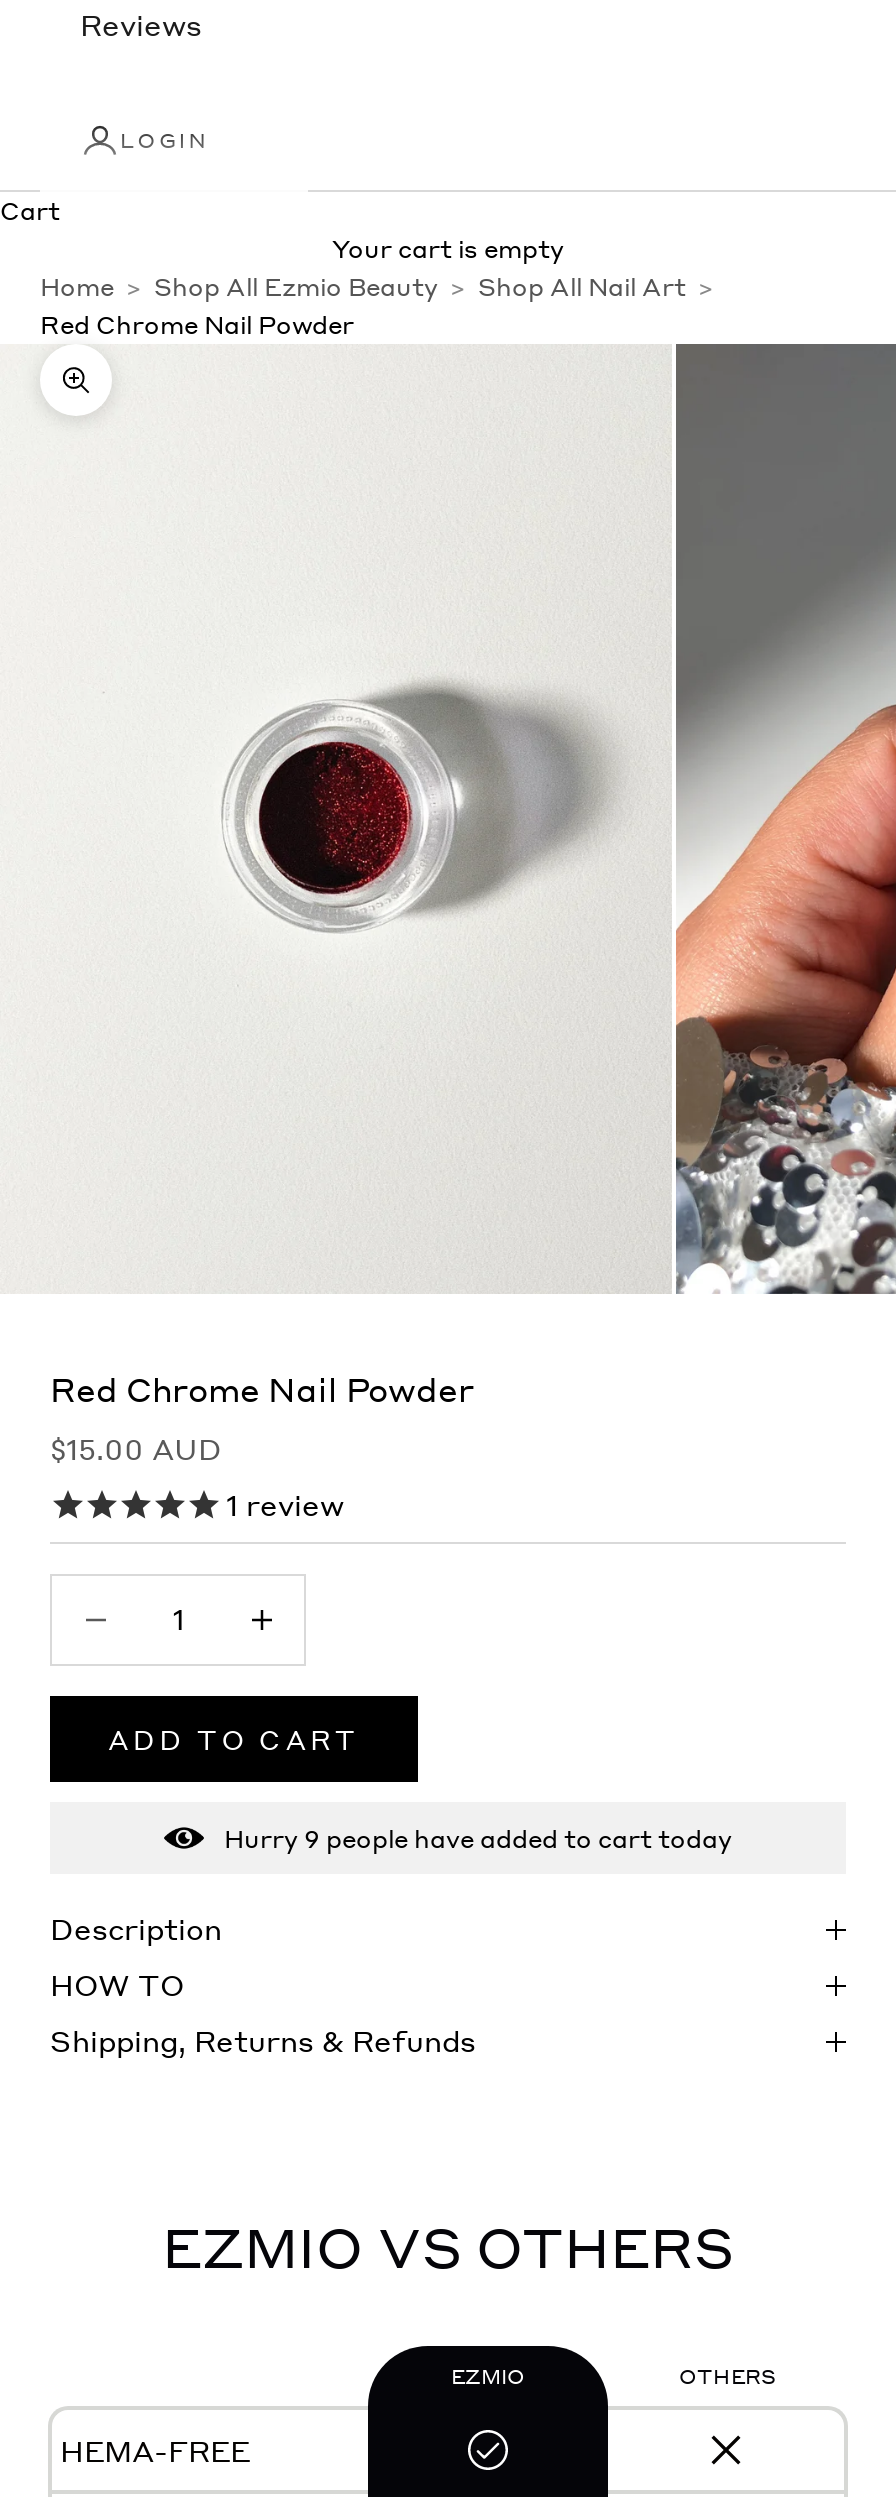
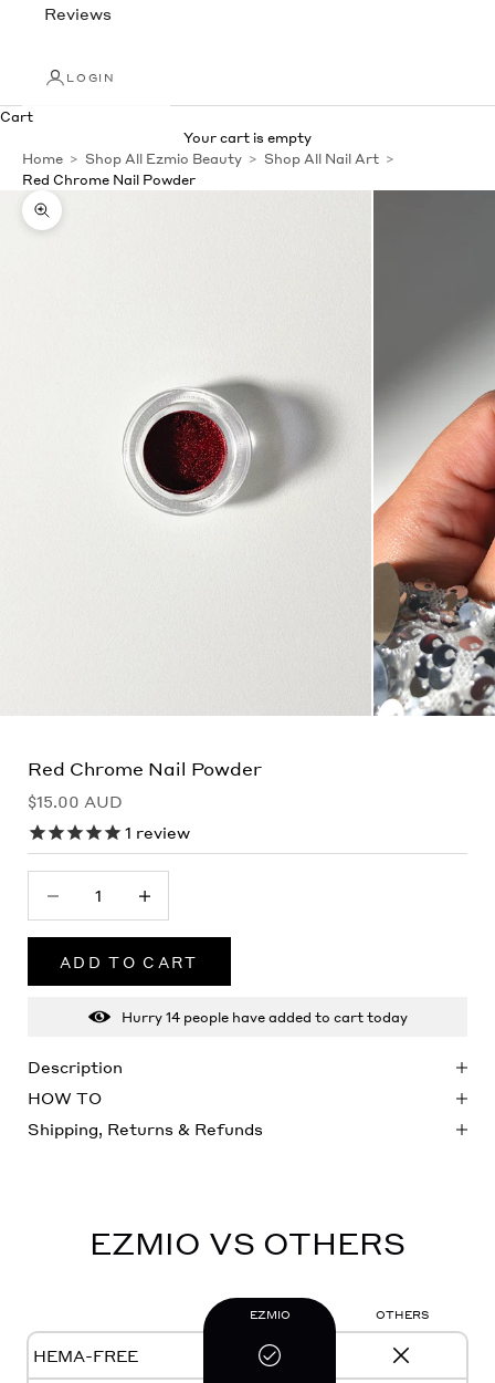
- Hurry 9 people have added to cart today
+ Hurry 14 people have added to cart today
